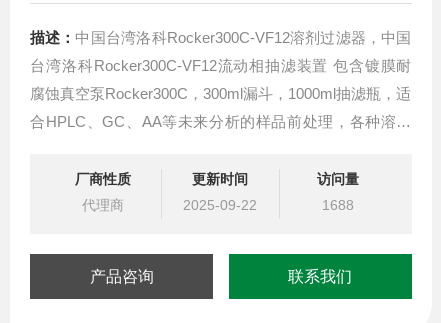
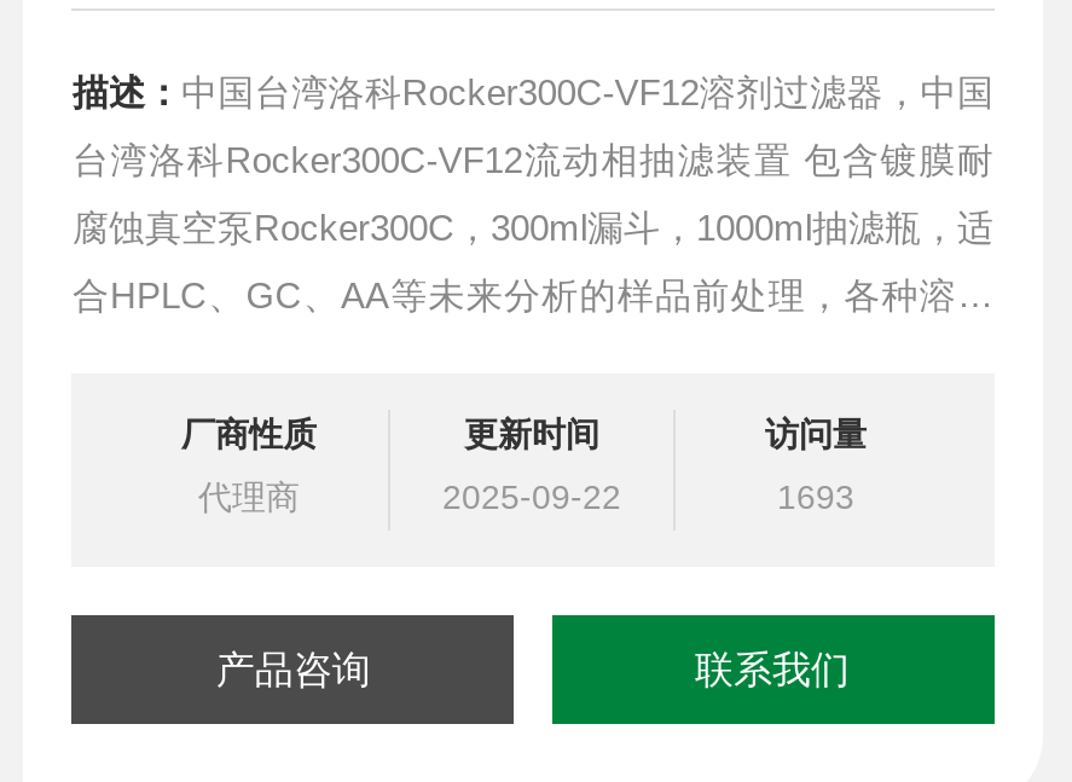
- 1688
+ 1693
